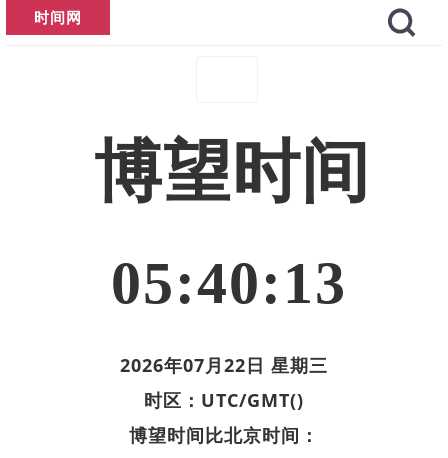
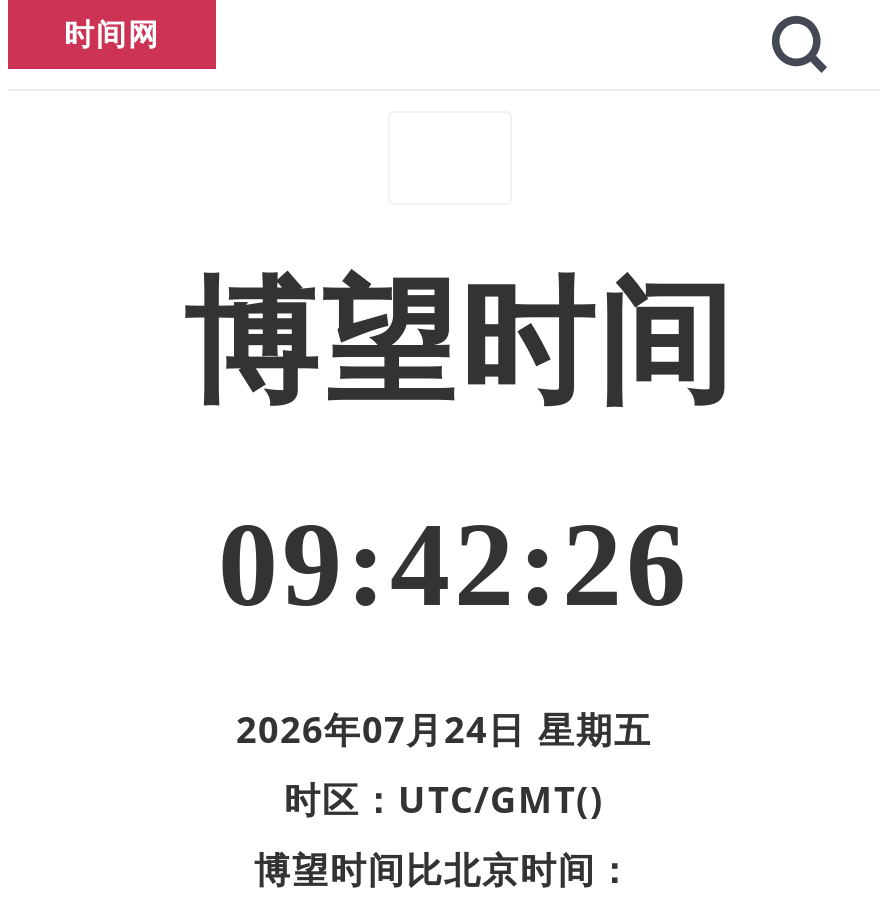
- 05:40:13
+ 09:42:26

- 2026年07月22日 星期三
+ 2026年07月24日 星期五
